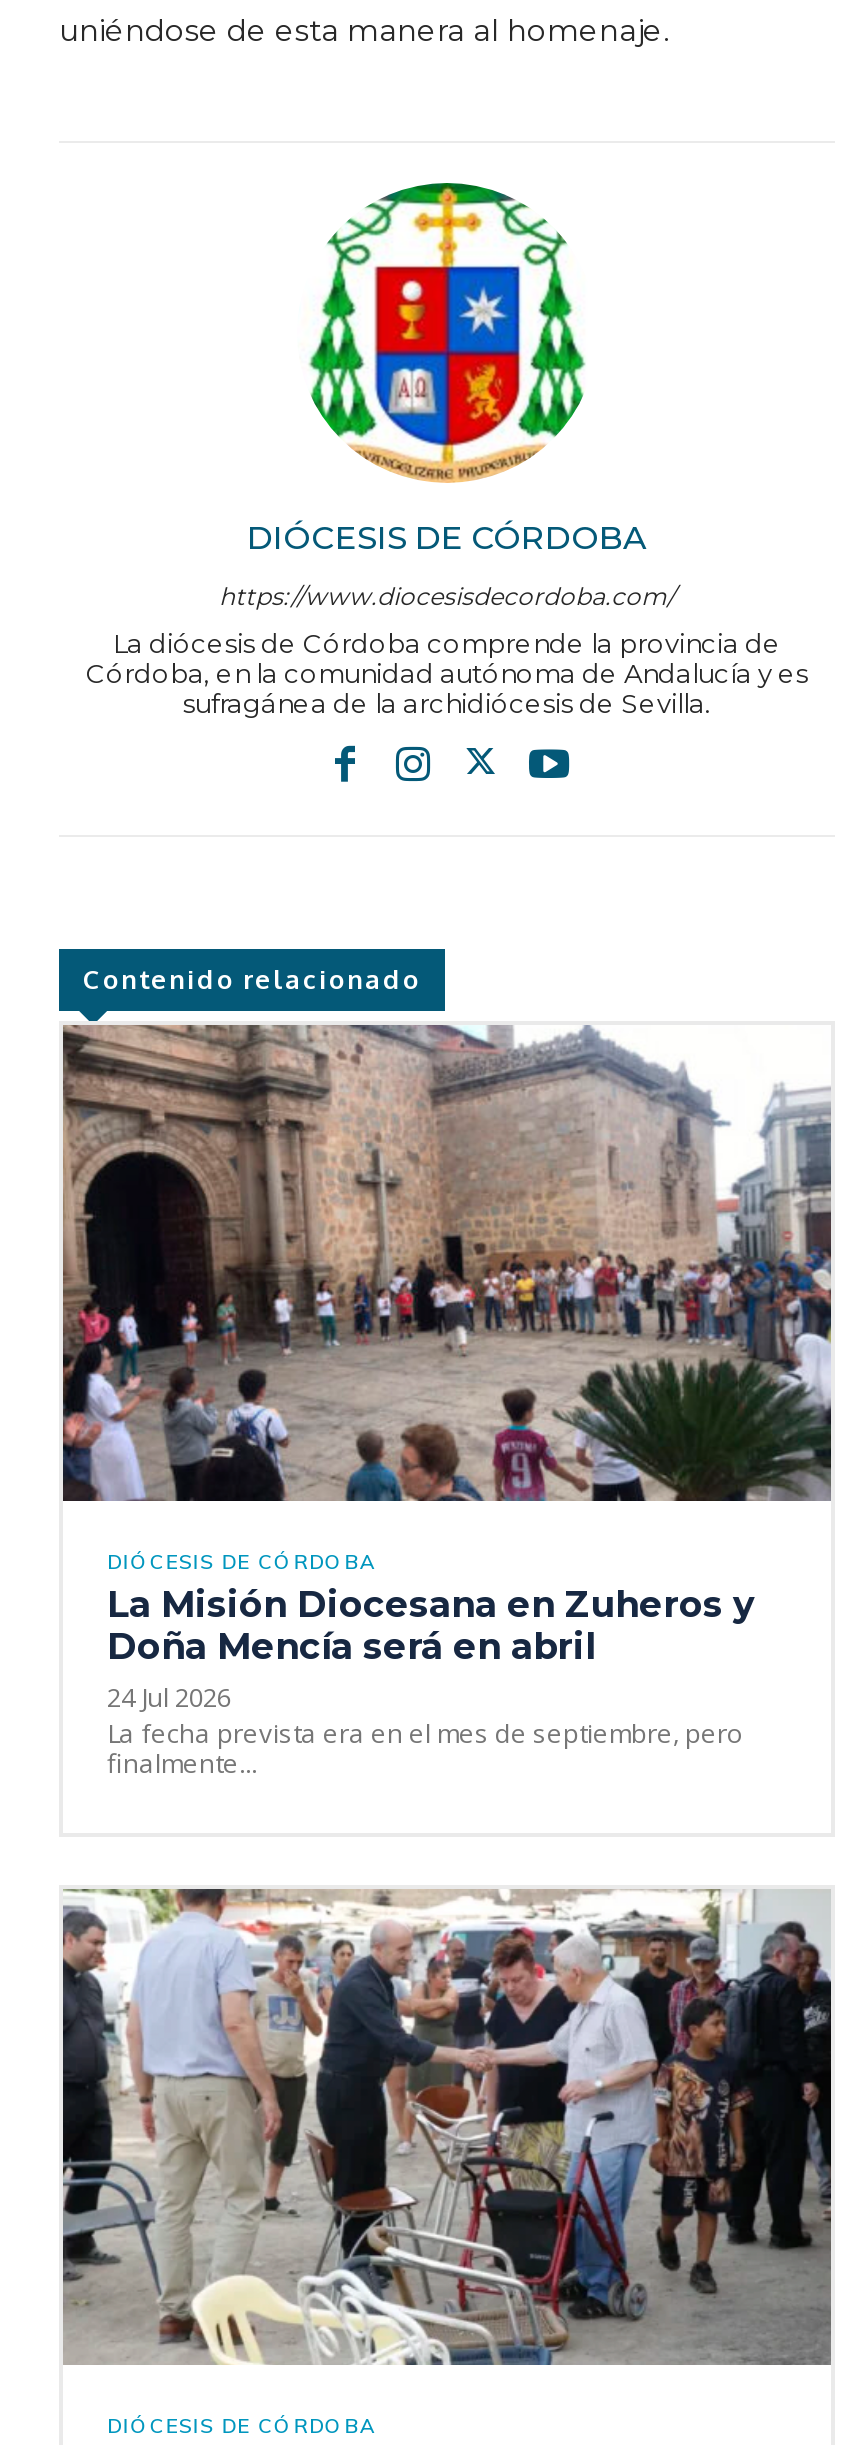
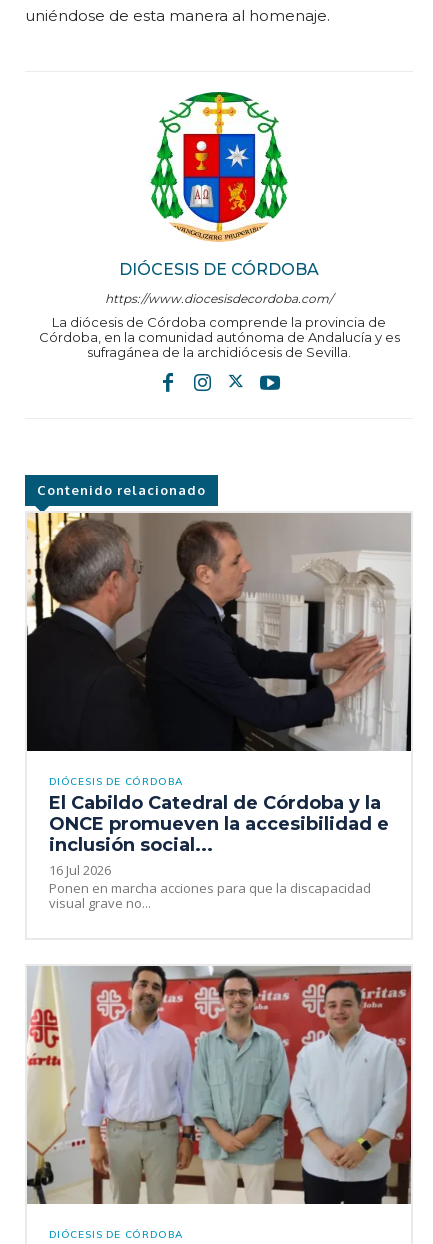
- [image]
+ [image]

- La Misión Diocesana en Zuheros y
- Doña Mencía será en abril
- 24 Jul 2026
- La fecha prevista era en el mes de septiembre, pero
- finalmente...
+ El Cabildo Catedral de Córdoba y la
+ ONCE promueven la accesibilidad e
+ inclusión social...
+ 16 Jul 2026
+ Ponen en marcha acciones para que la discapacidad
+ visual grave no...

- [image]
+ [image]
